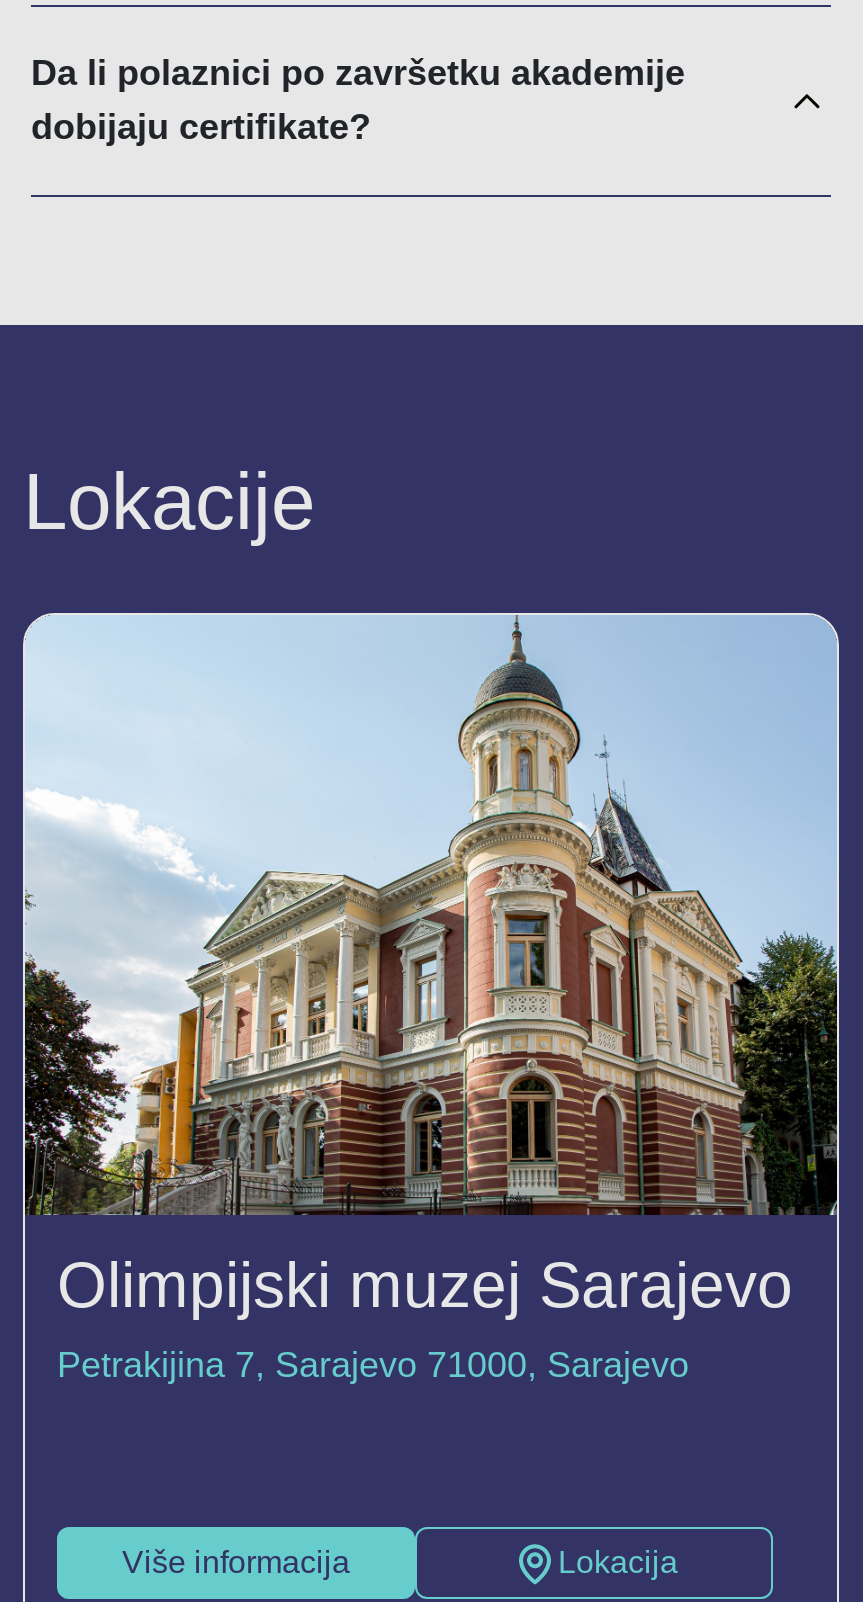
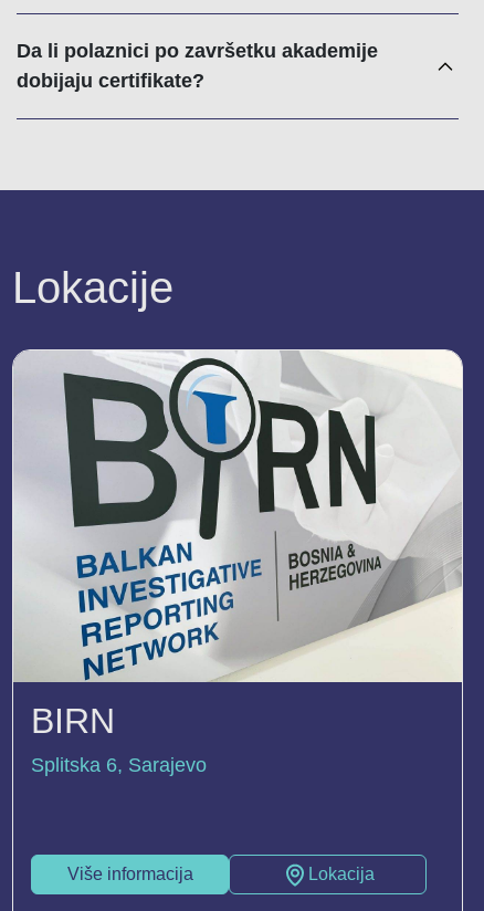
- [image]
- Olimpijski muzej Sarajevo
- Petrakijina 7, Sarajevo 71000, Sarajevo
+ [image]
+ BIRN
+ Splitska 6, Sarajevo
